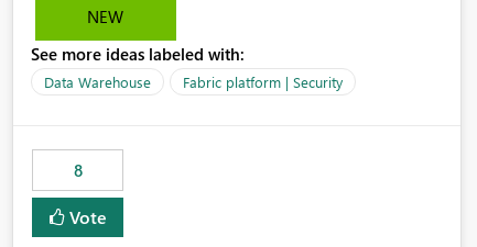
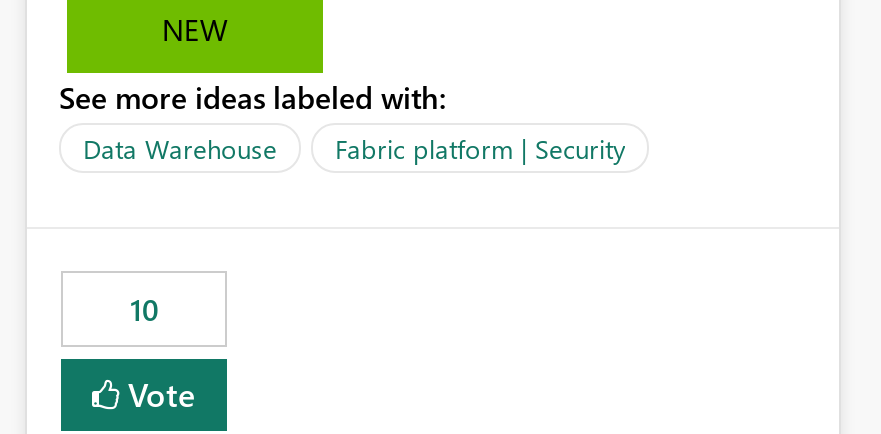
- 8
+ 10
